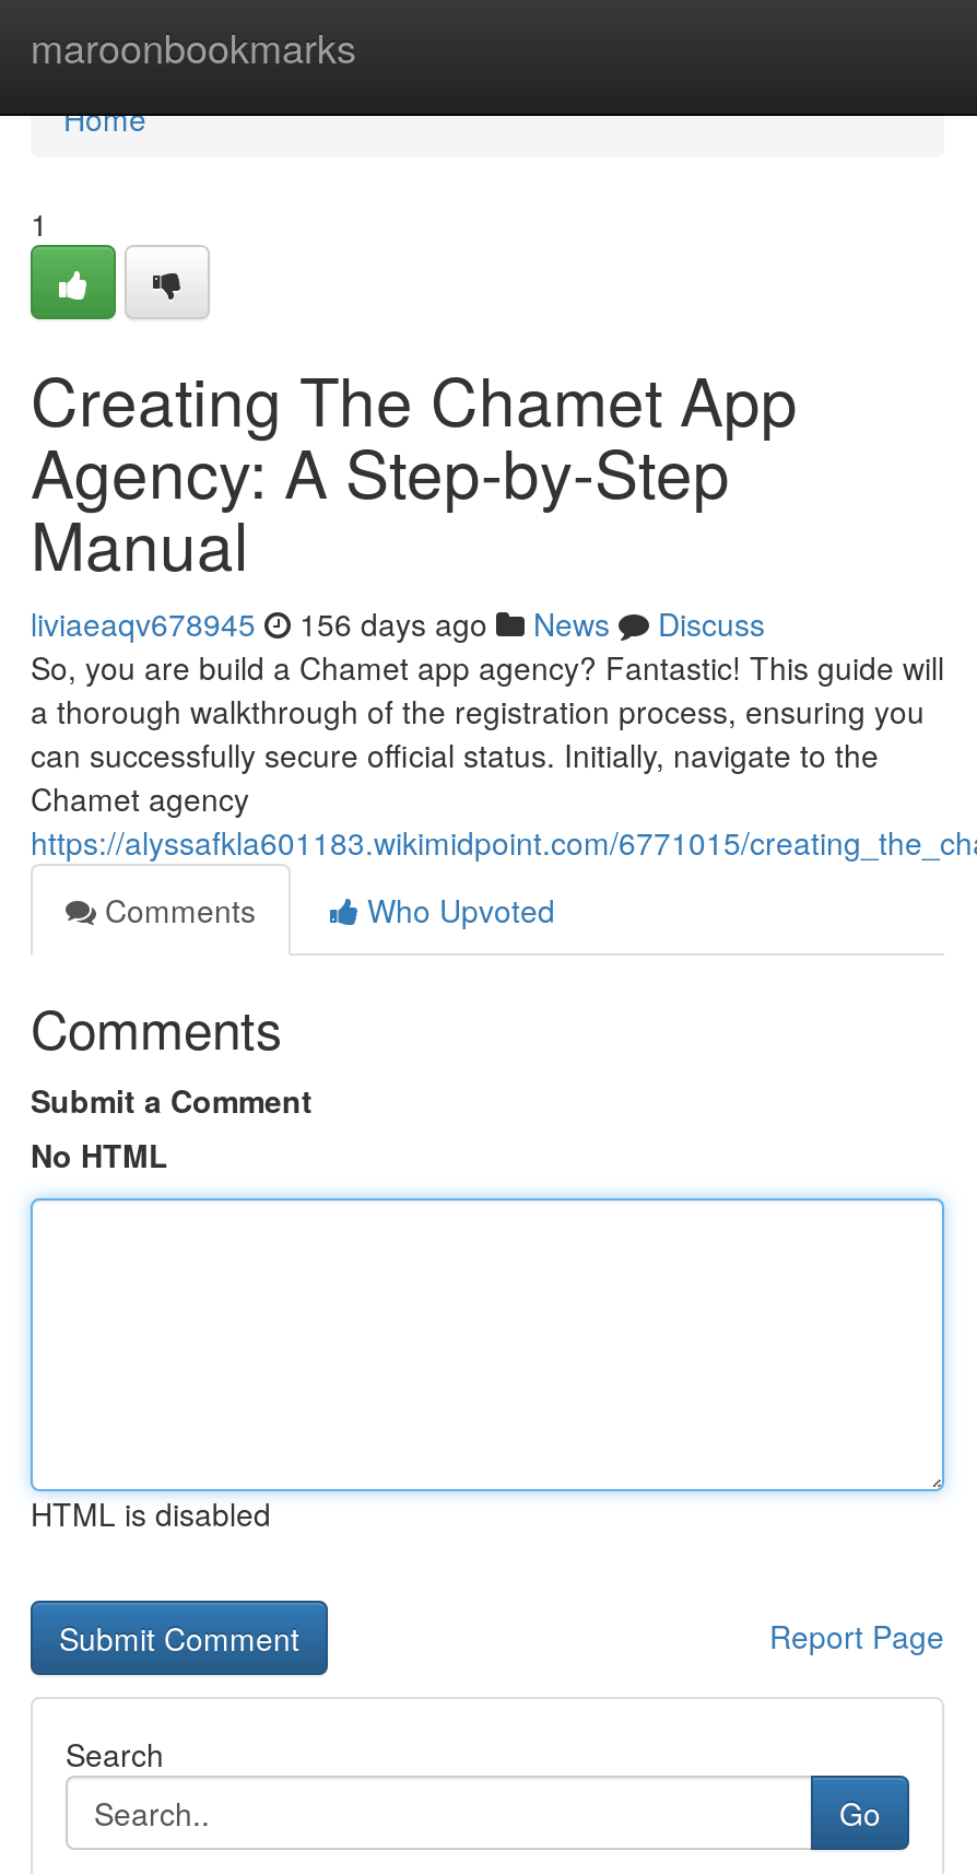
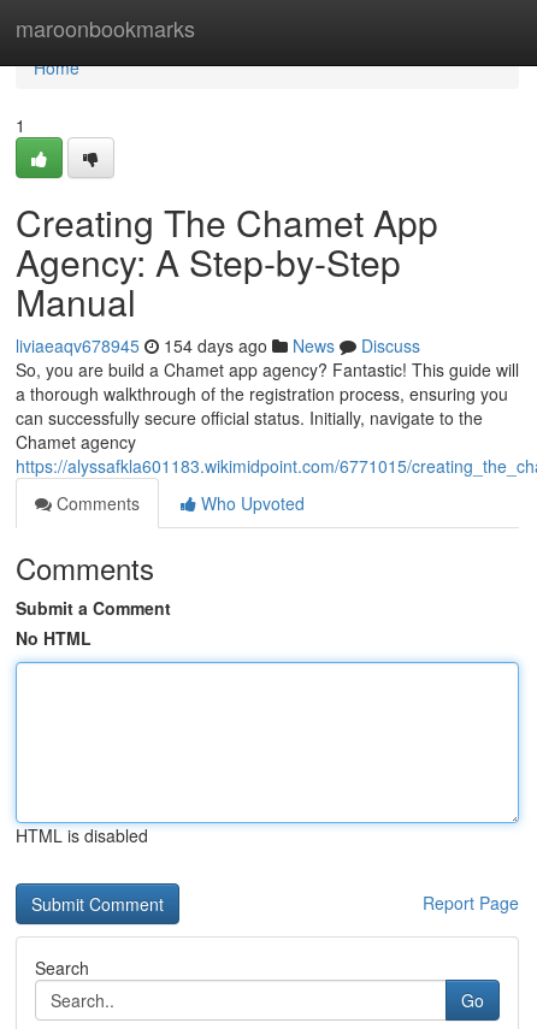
- liviaeaqv678945 156 days ago News Discuss
+ liviaeaqv678945 154 days ago News Discuss
